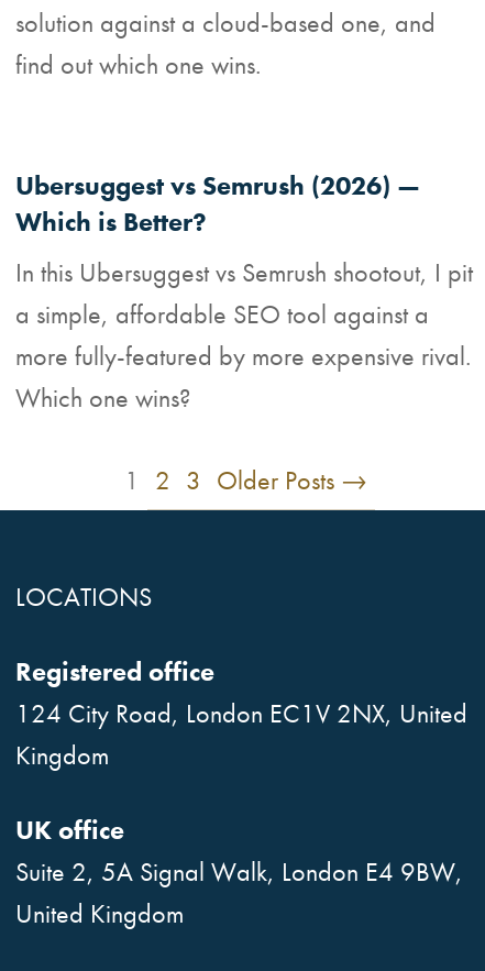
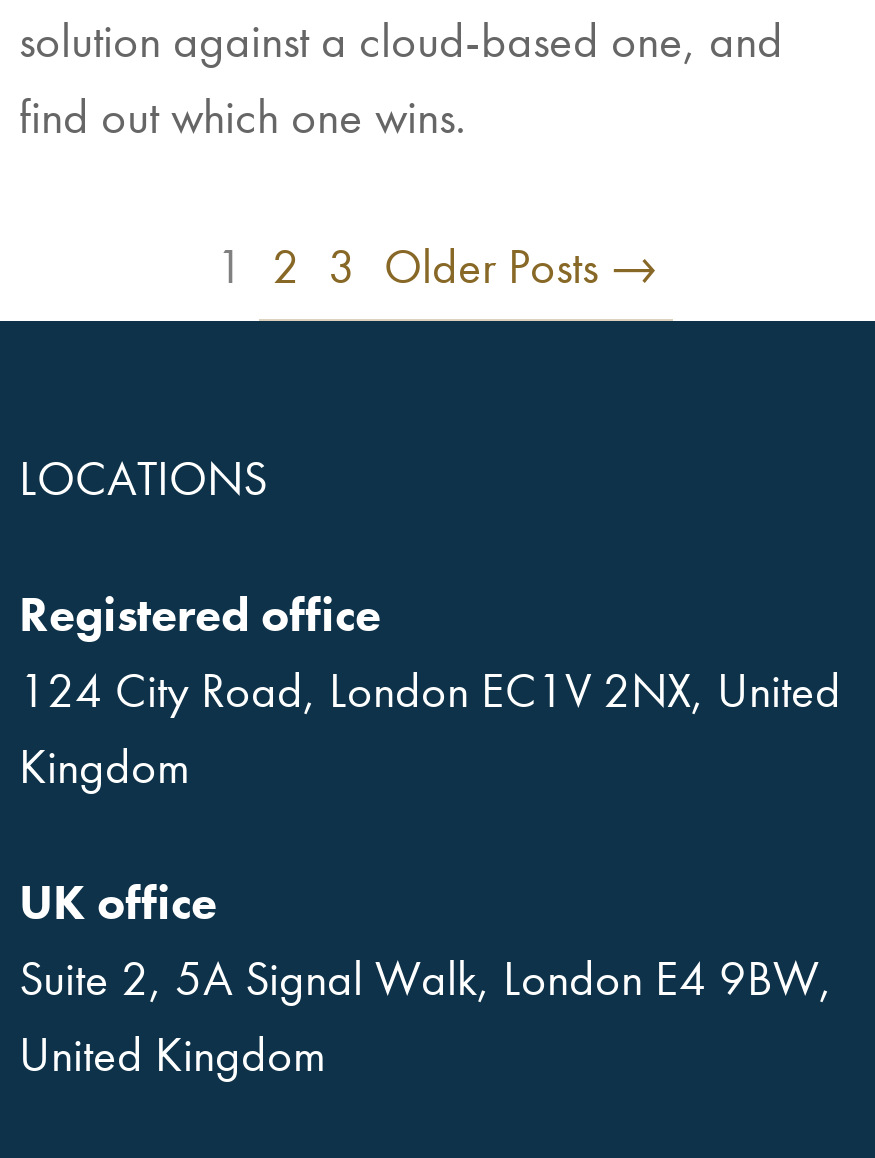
- Ubersuggest vs Semrush (2026) —
- Which is Better?
- In this Ubersuggest vs Semrush shootout, I pit
- a simple, affordable SEO tool against a
- more fully-featured by more expensive rival.
- Which one wins?
